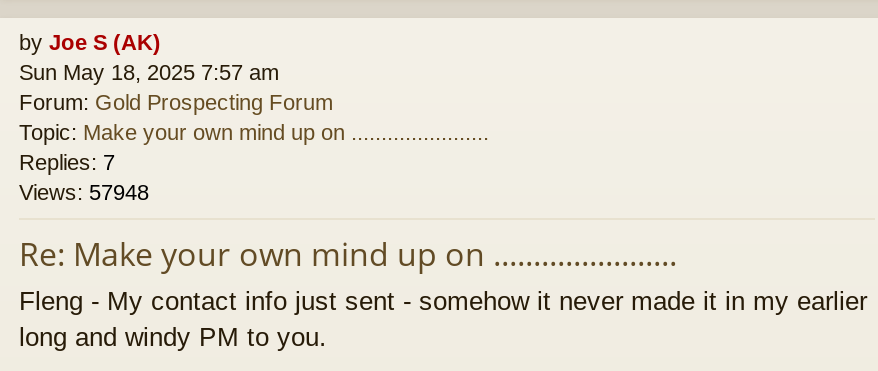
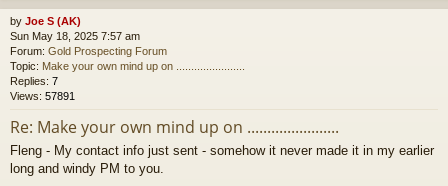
- Views: 57948
+ Views: 57891
